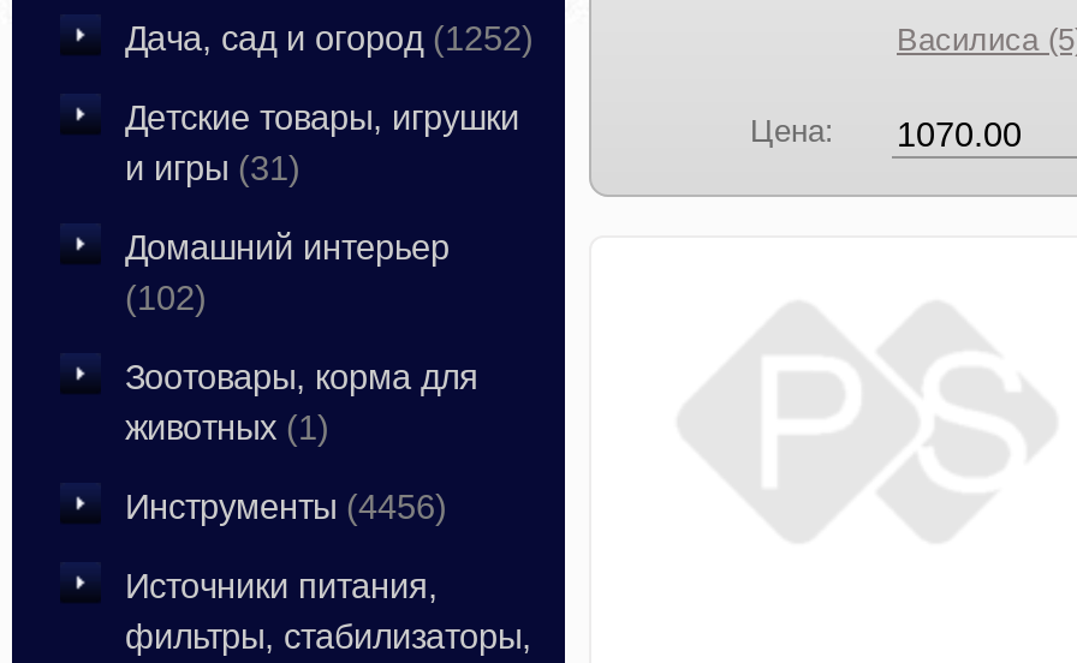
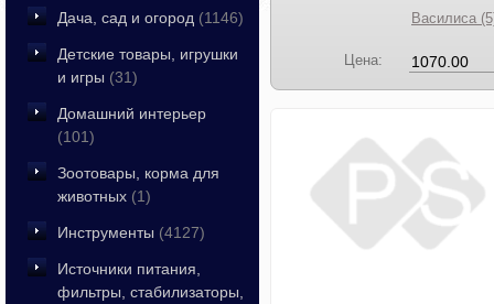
- Дача, сад и огород (1252)
+ Дача, сад и огород (1146)

- (102)
+ (101)

- Инструменты (4456)
+ Инструменты (4127)
